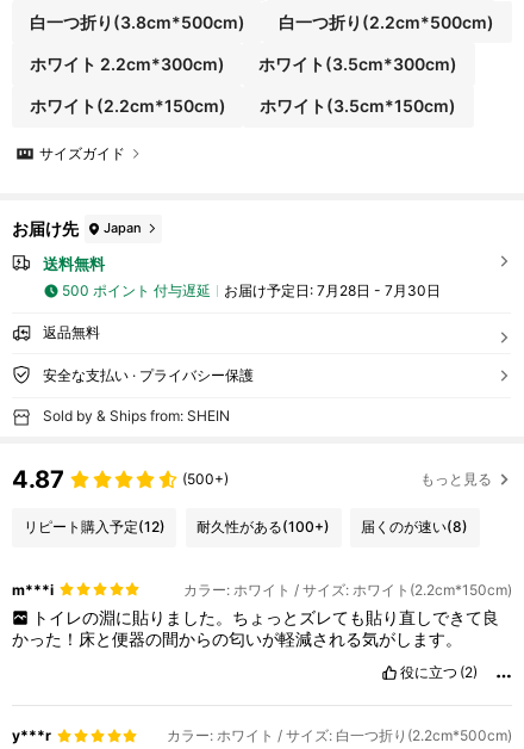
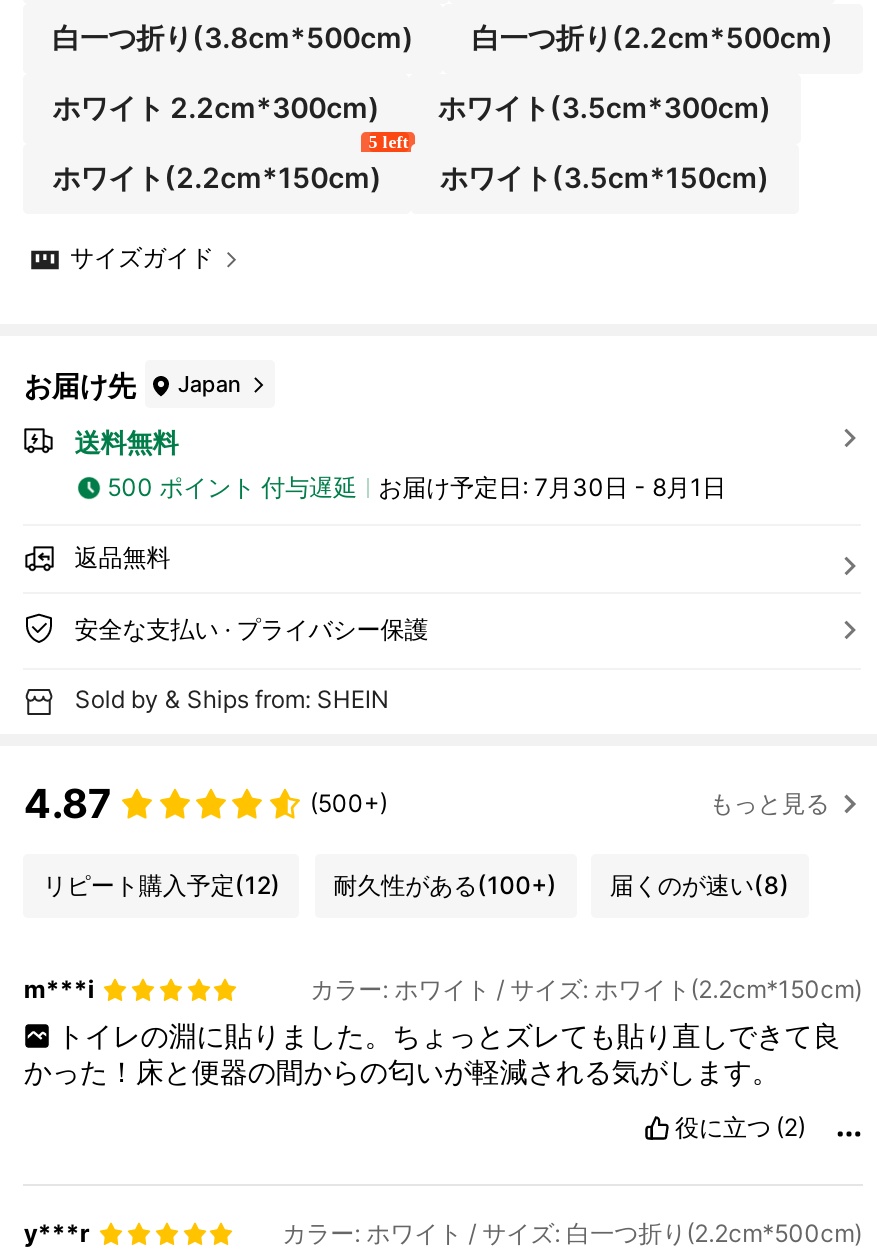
+ 5 left

- お届け予定日: 7月28日 - 7月30日
+ お届け予定日: 7月30日 - 8月1日
